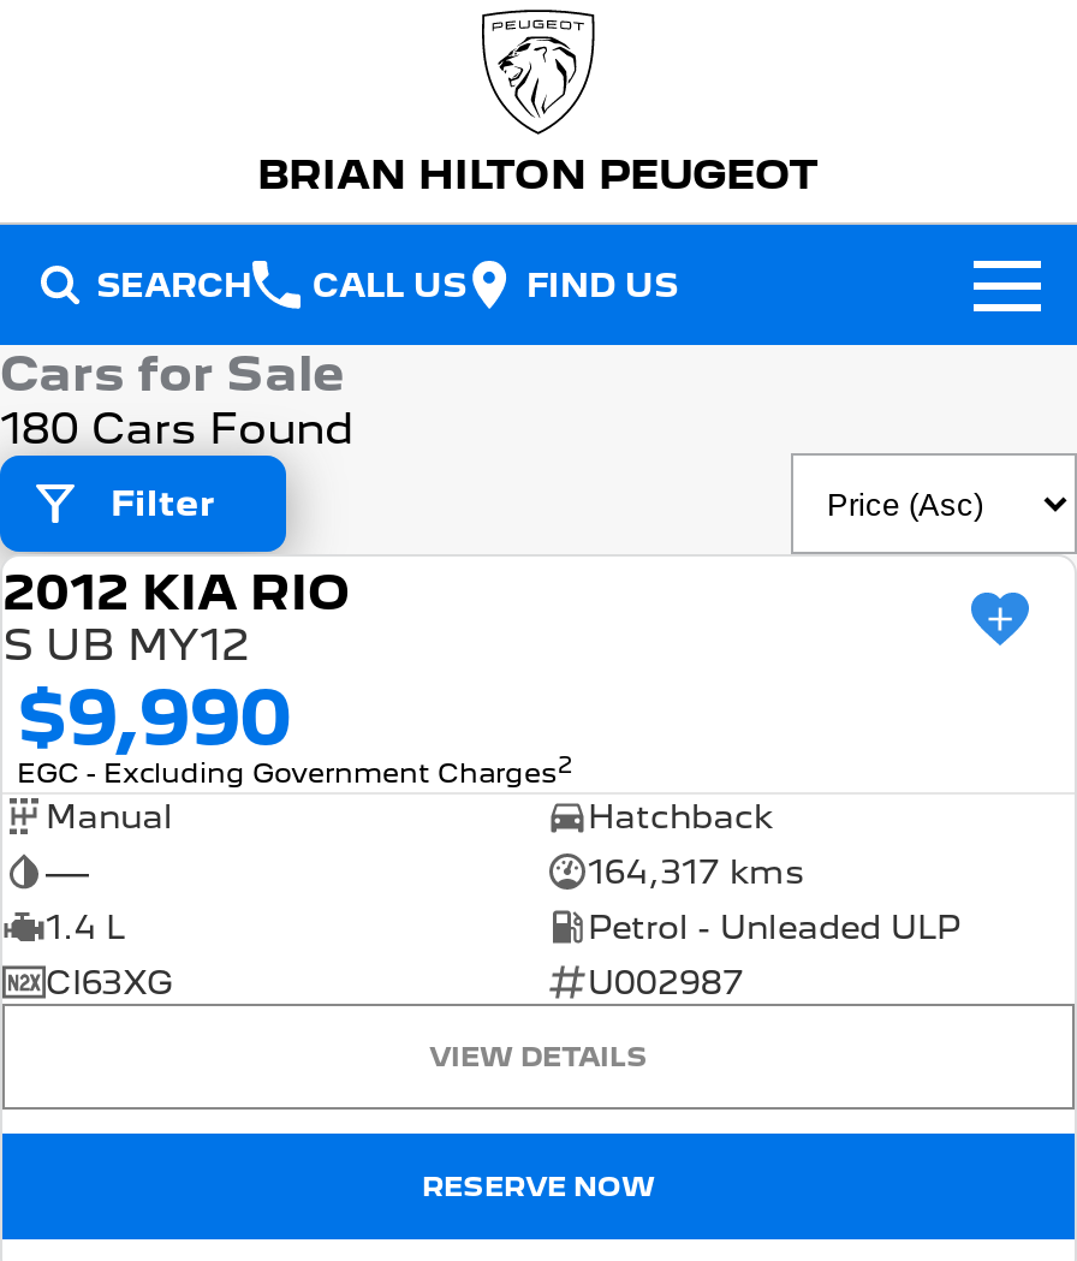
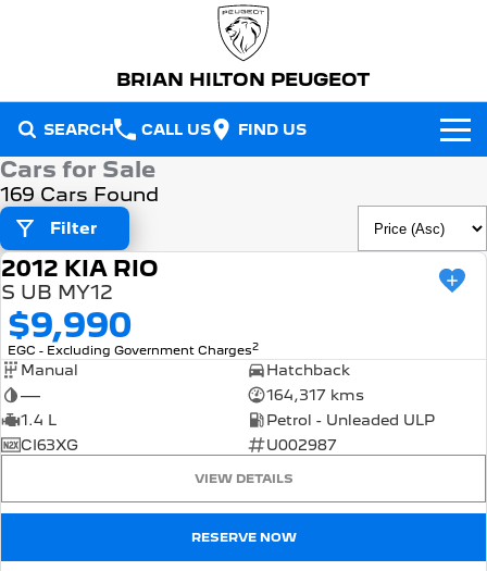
- 180 Cars Found
+ 169 Cars Found
